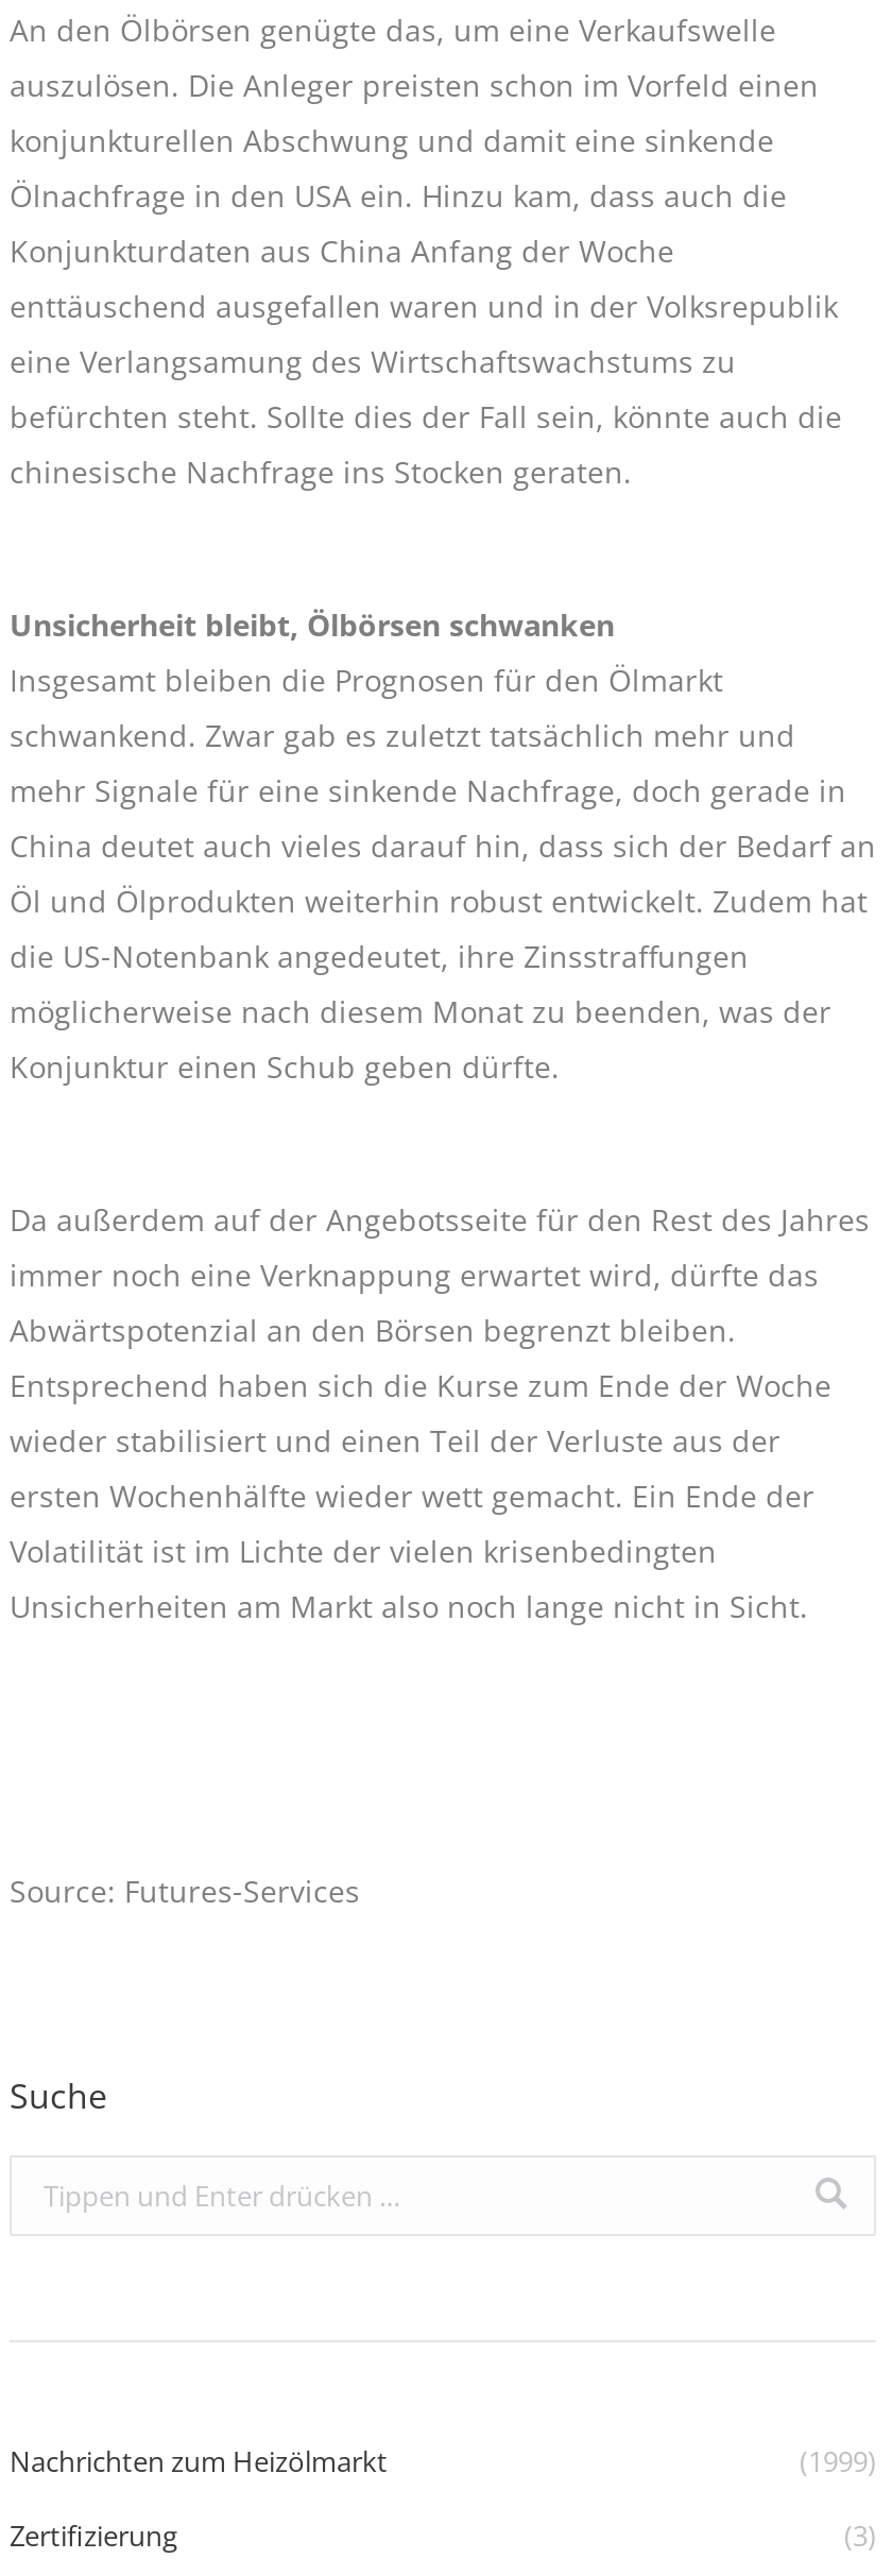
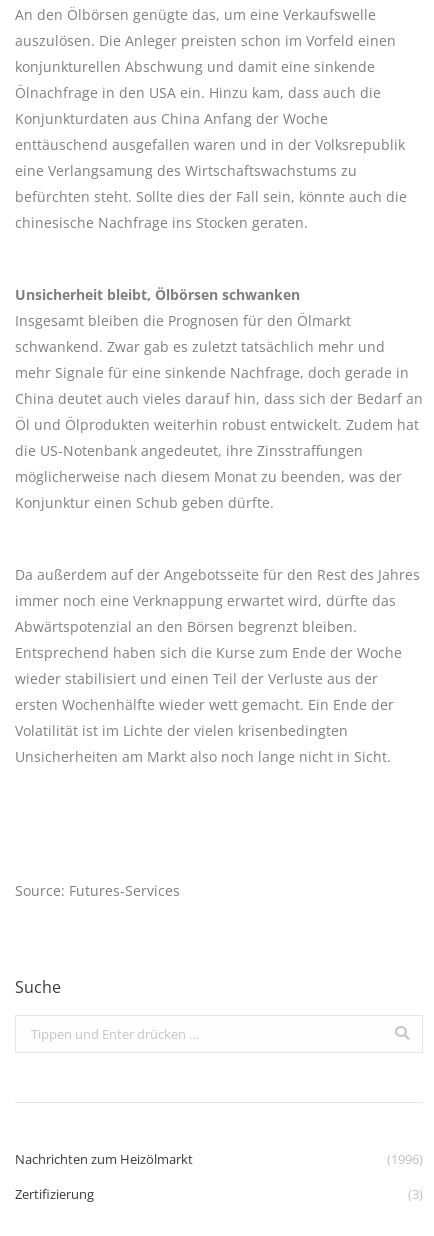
- (1999)
+ (1996)
